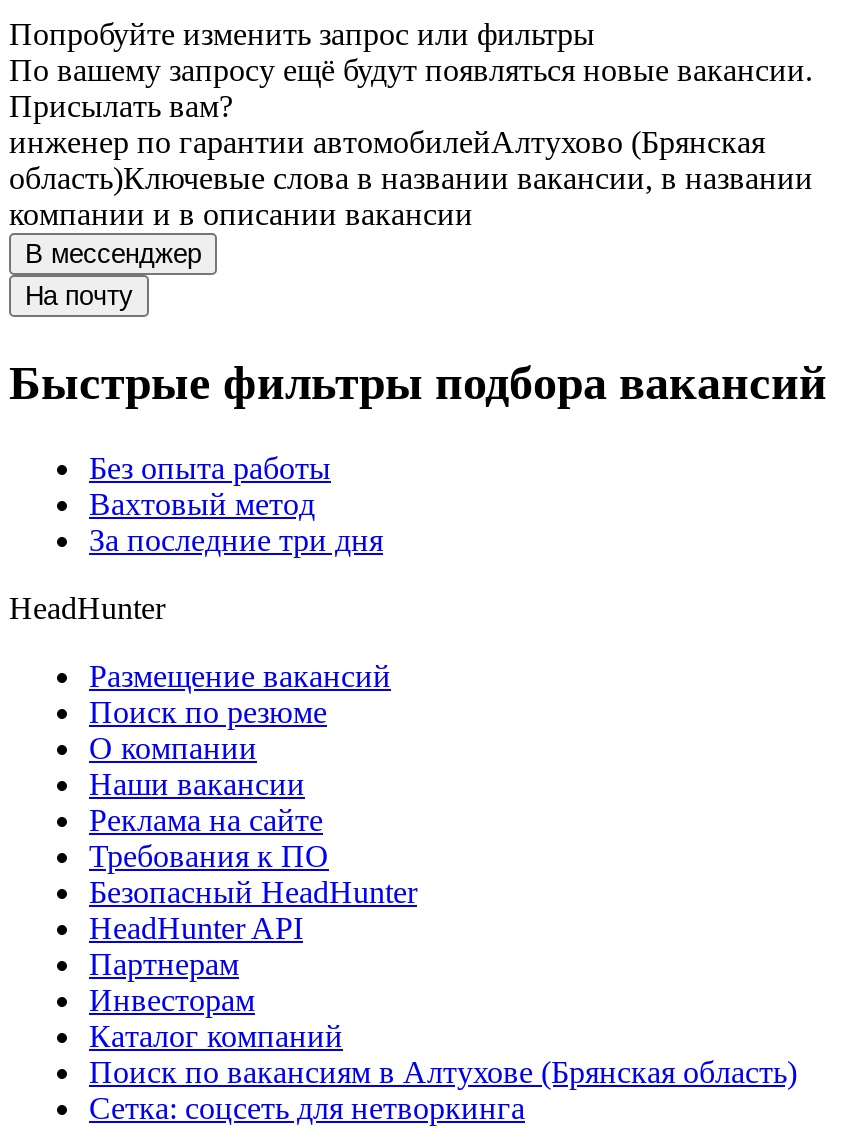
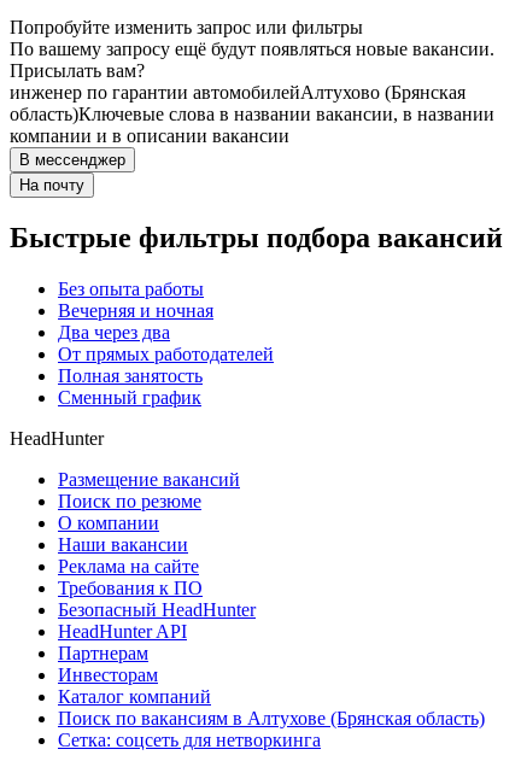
- Вахтовый метод
- За последние три дня
+ Вечерняя и ночная
+ Два через два
+ От прямых работодателей
+ Полная занятость
+ Сменный график
